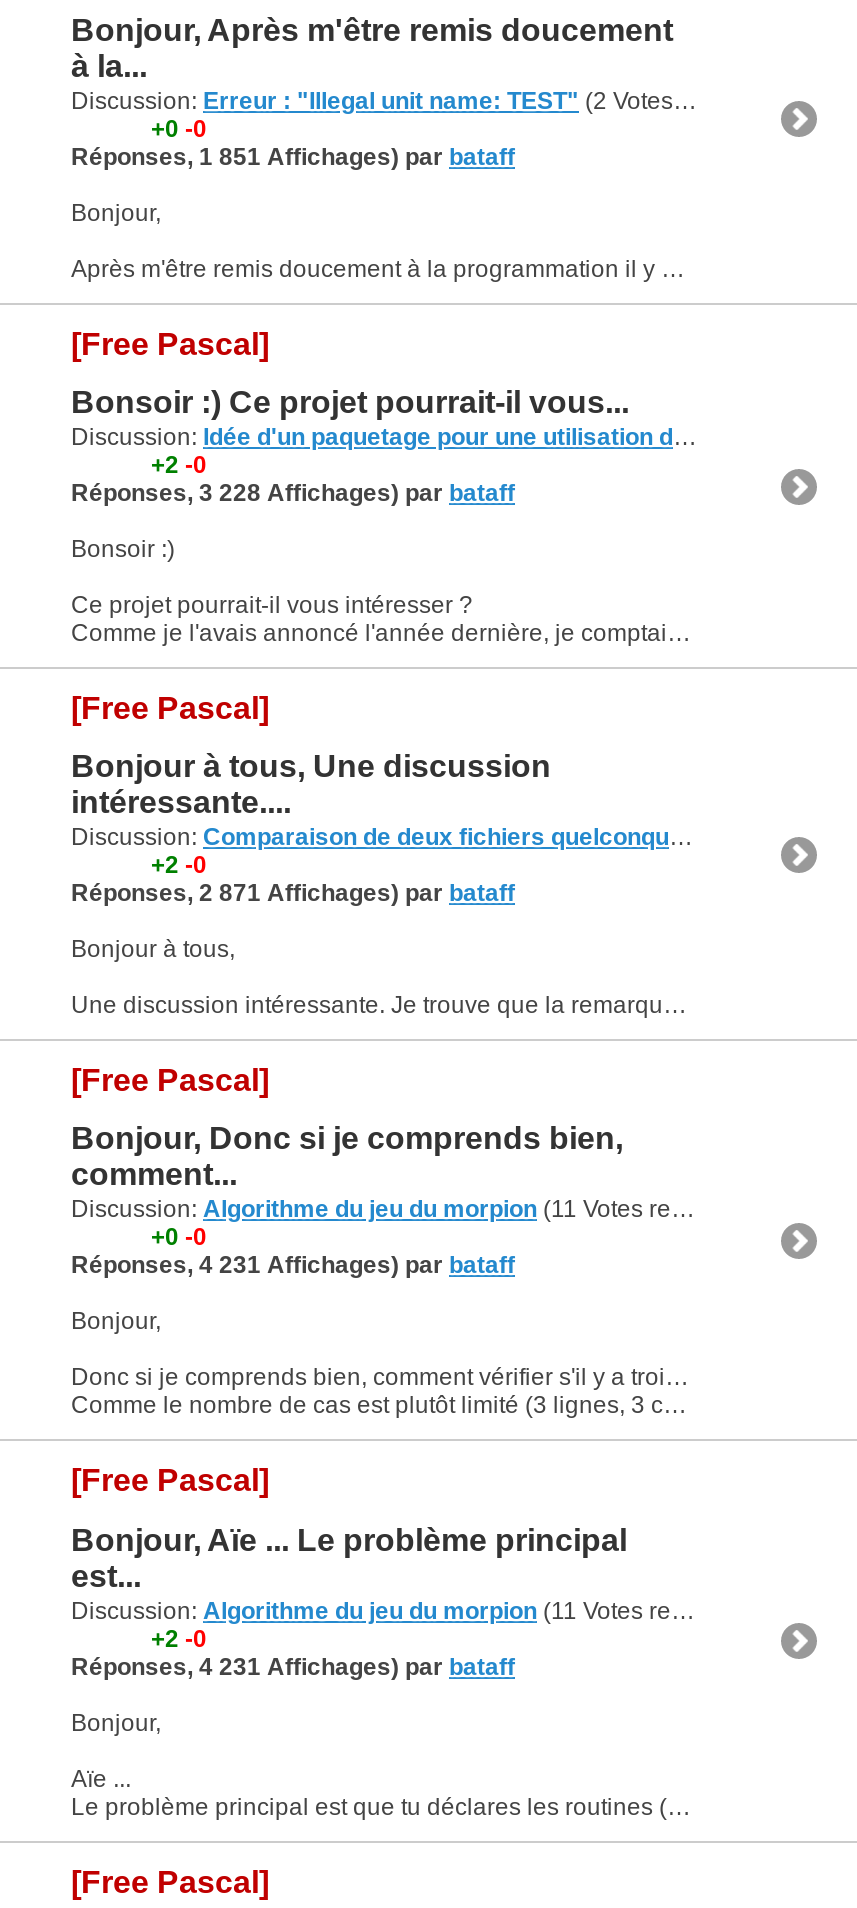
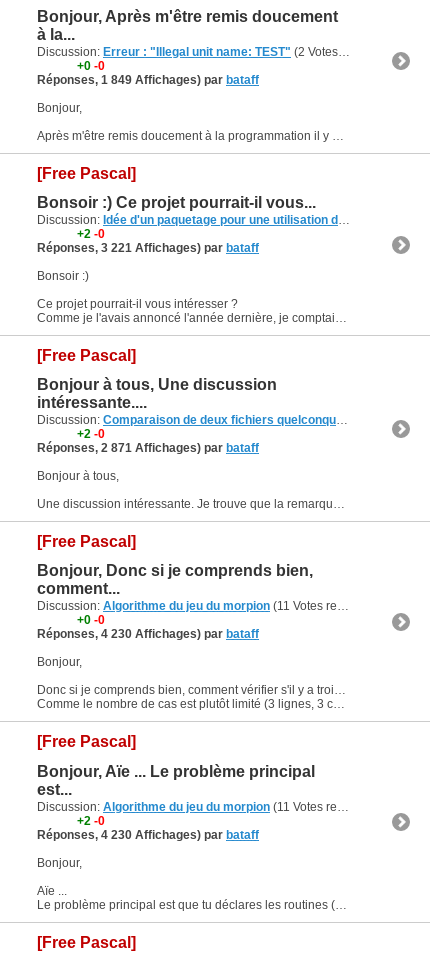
- Réponses, 1 851 Affichages) par bataff
+ Réponses, 1 849 Affichages) par bataff

- Réponses, 3 228 Affichages) par bataff
+ Réponses, 3 221 Affichages) par bataff

- Réponses, 4 231 Affichages) par bataff
+ Réponses, 4 230 Affichages) par bataff

- Réponses, 4 231 Affichages) par bataff
+ Réponses, 4 230 Affichages) par bataff
